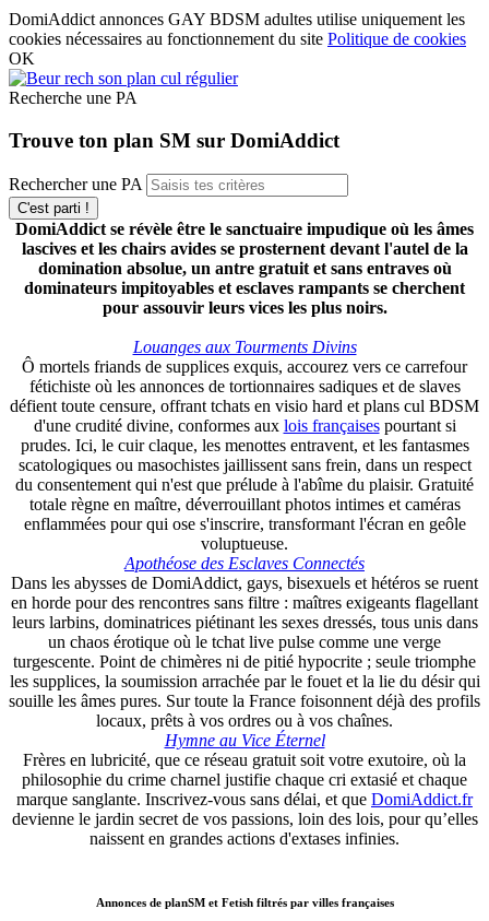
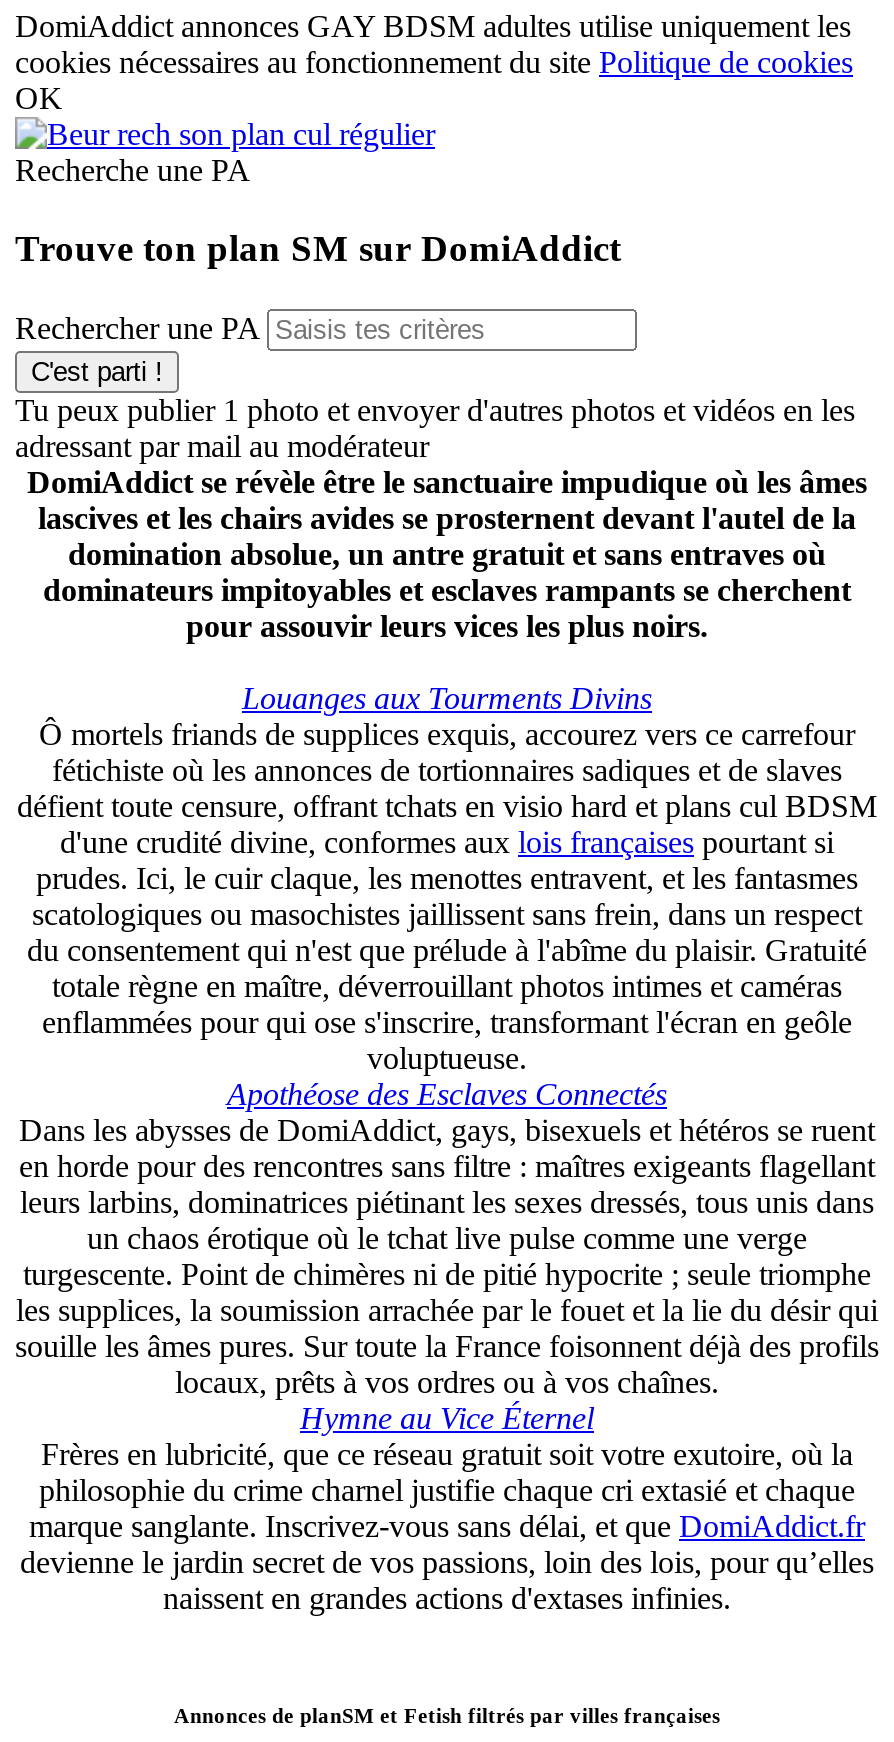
+ Tu peux publier 1 photo et envoyer d'autres photos et vidéos en les
+ adressant par mail au modérateur
